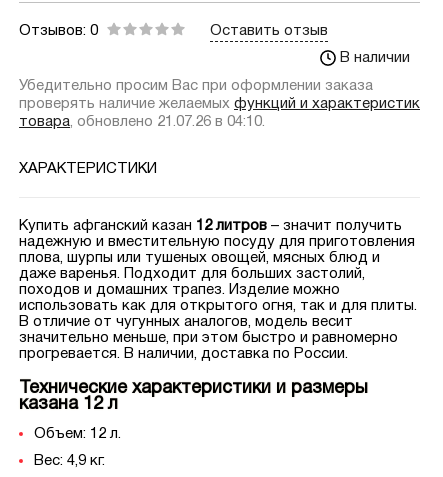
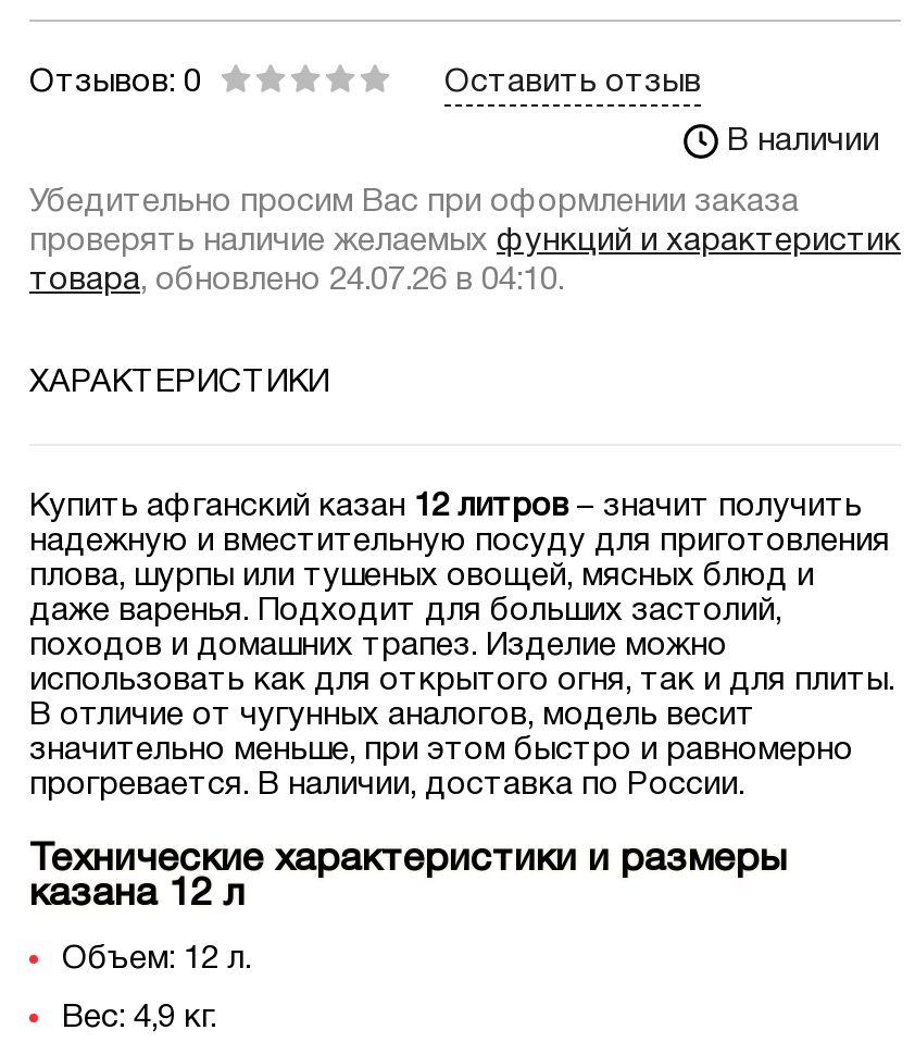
- товара, обновлено 21.07.26 в 04:10.
+ товара, обновлено 24.07.26 в 04:10.
